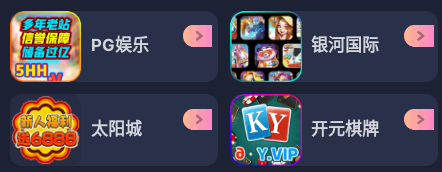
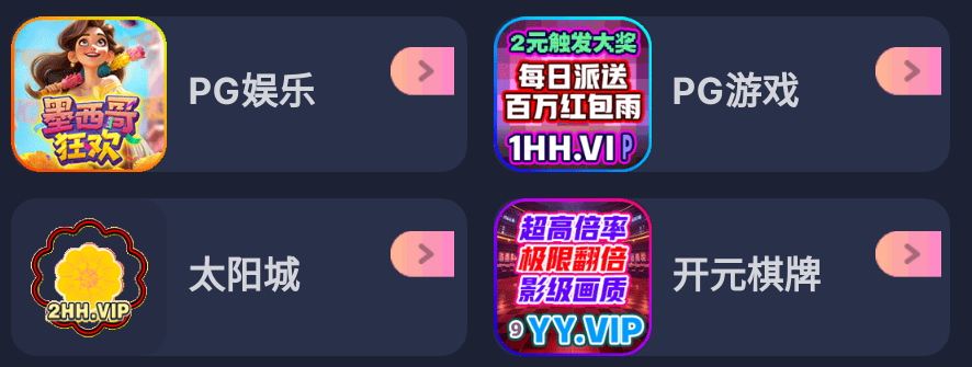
- [image]
+ [image]

- [image]
- 银河国际
+ [image]
+ PG游戏

- [image]
+ [image]

- [image]
+ [image]
